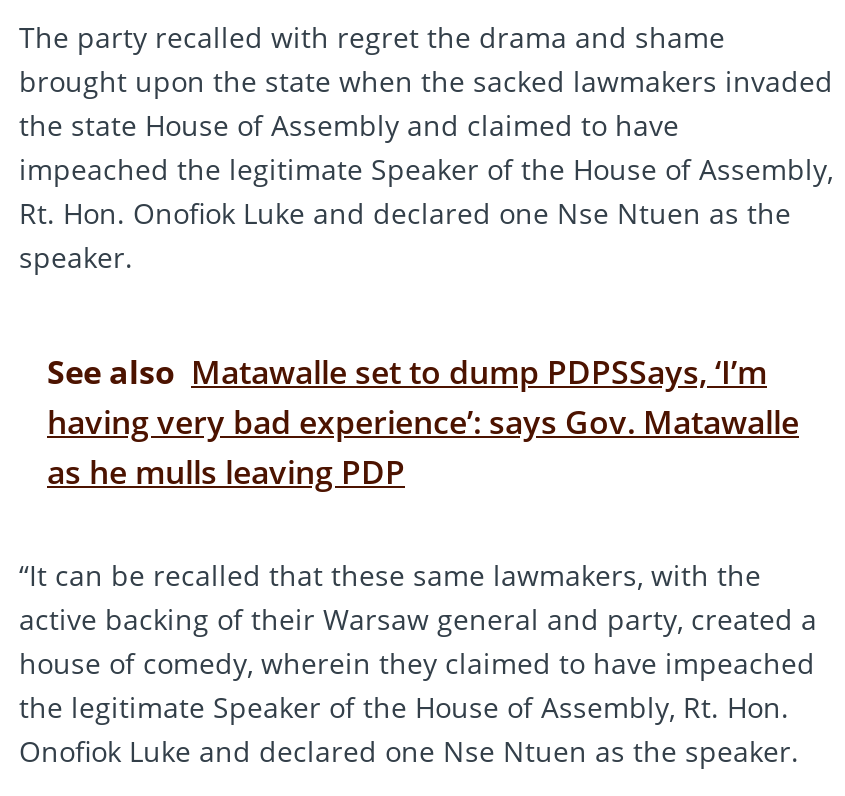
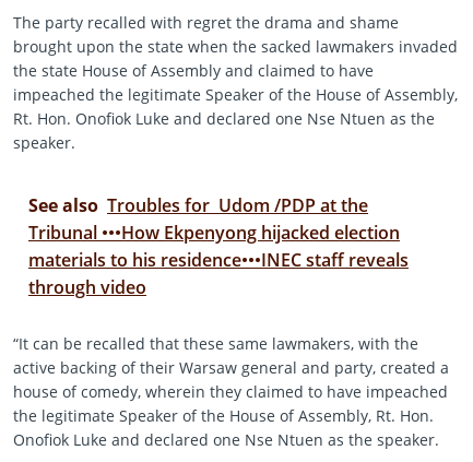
- See also Matawalle set to dump PDPSSays, ‘I’m
- having very bad experience’: says Gov. Matawalle
- as he mulls leaving PDP
+ See also Troubles for Udom /PDP at the
+ Tribunal •••How Ekpenyong hijacked election
+ materials to his residence•••INEC staff reveals
+ through video
